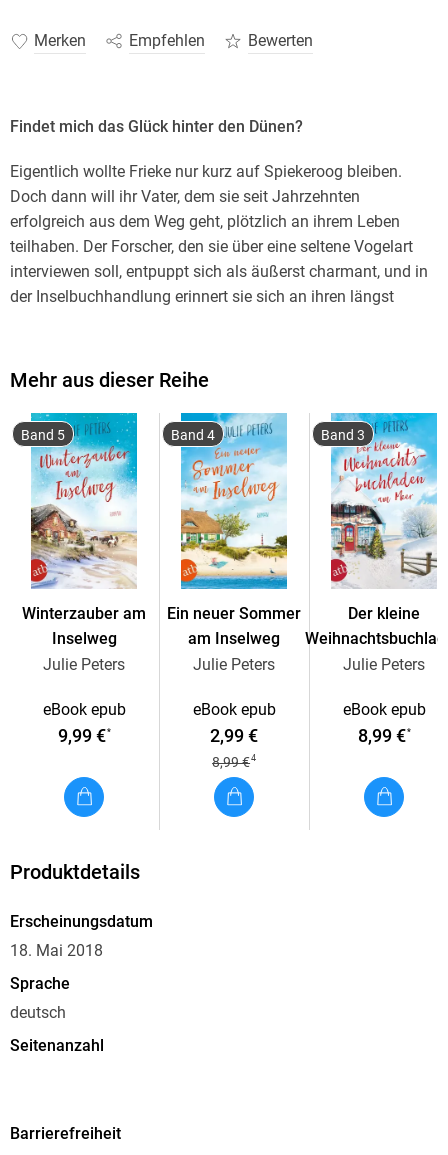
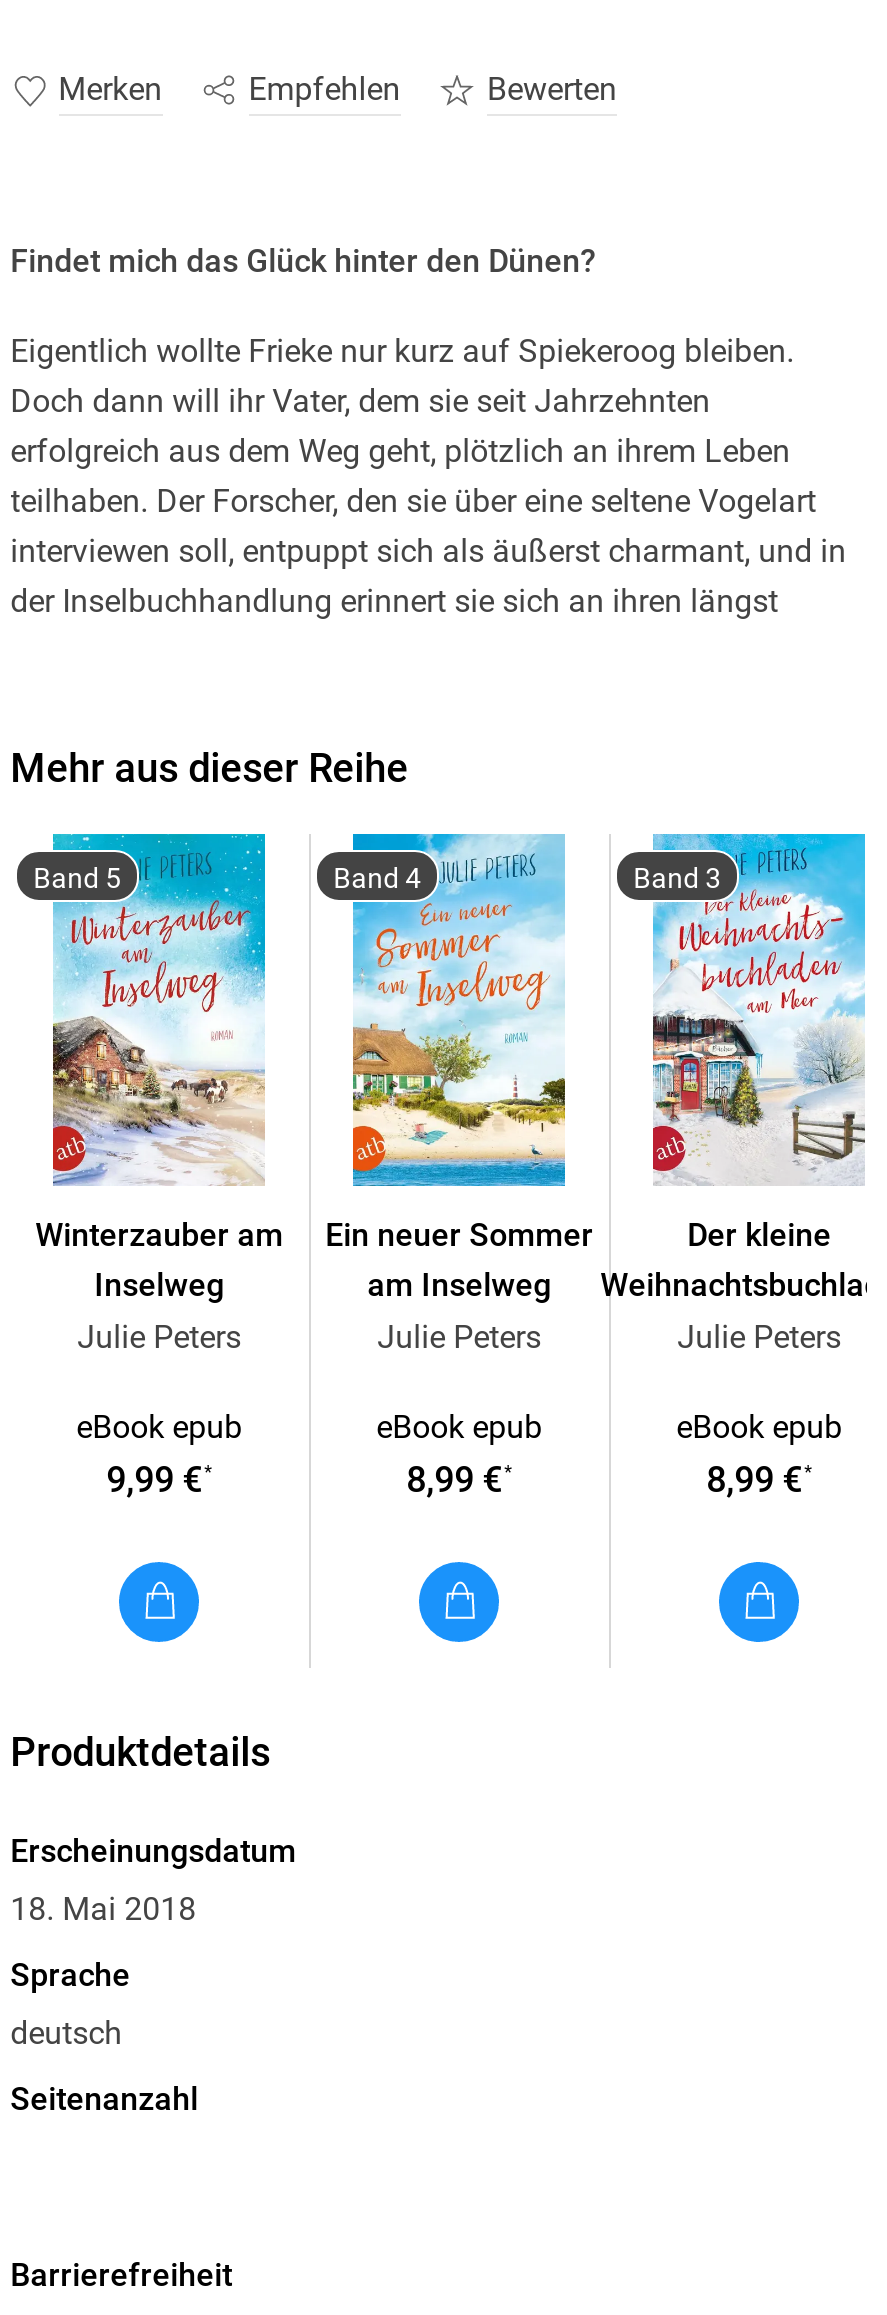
- 2,99 €
- 8,99 €4
+ 8,99 €*
